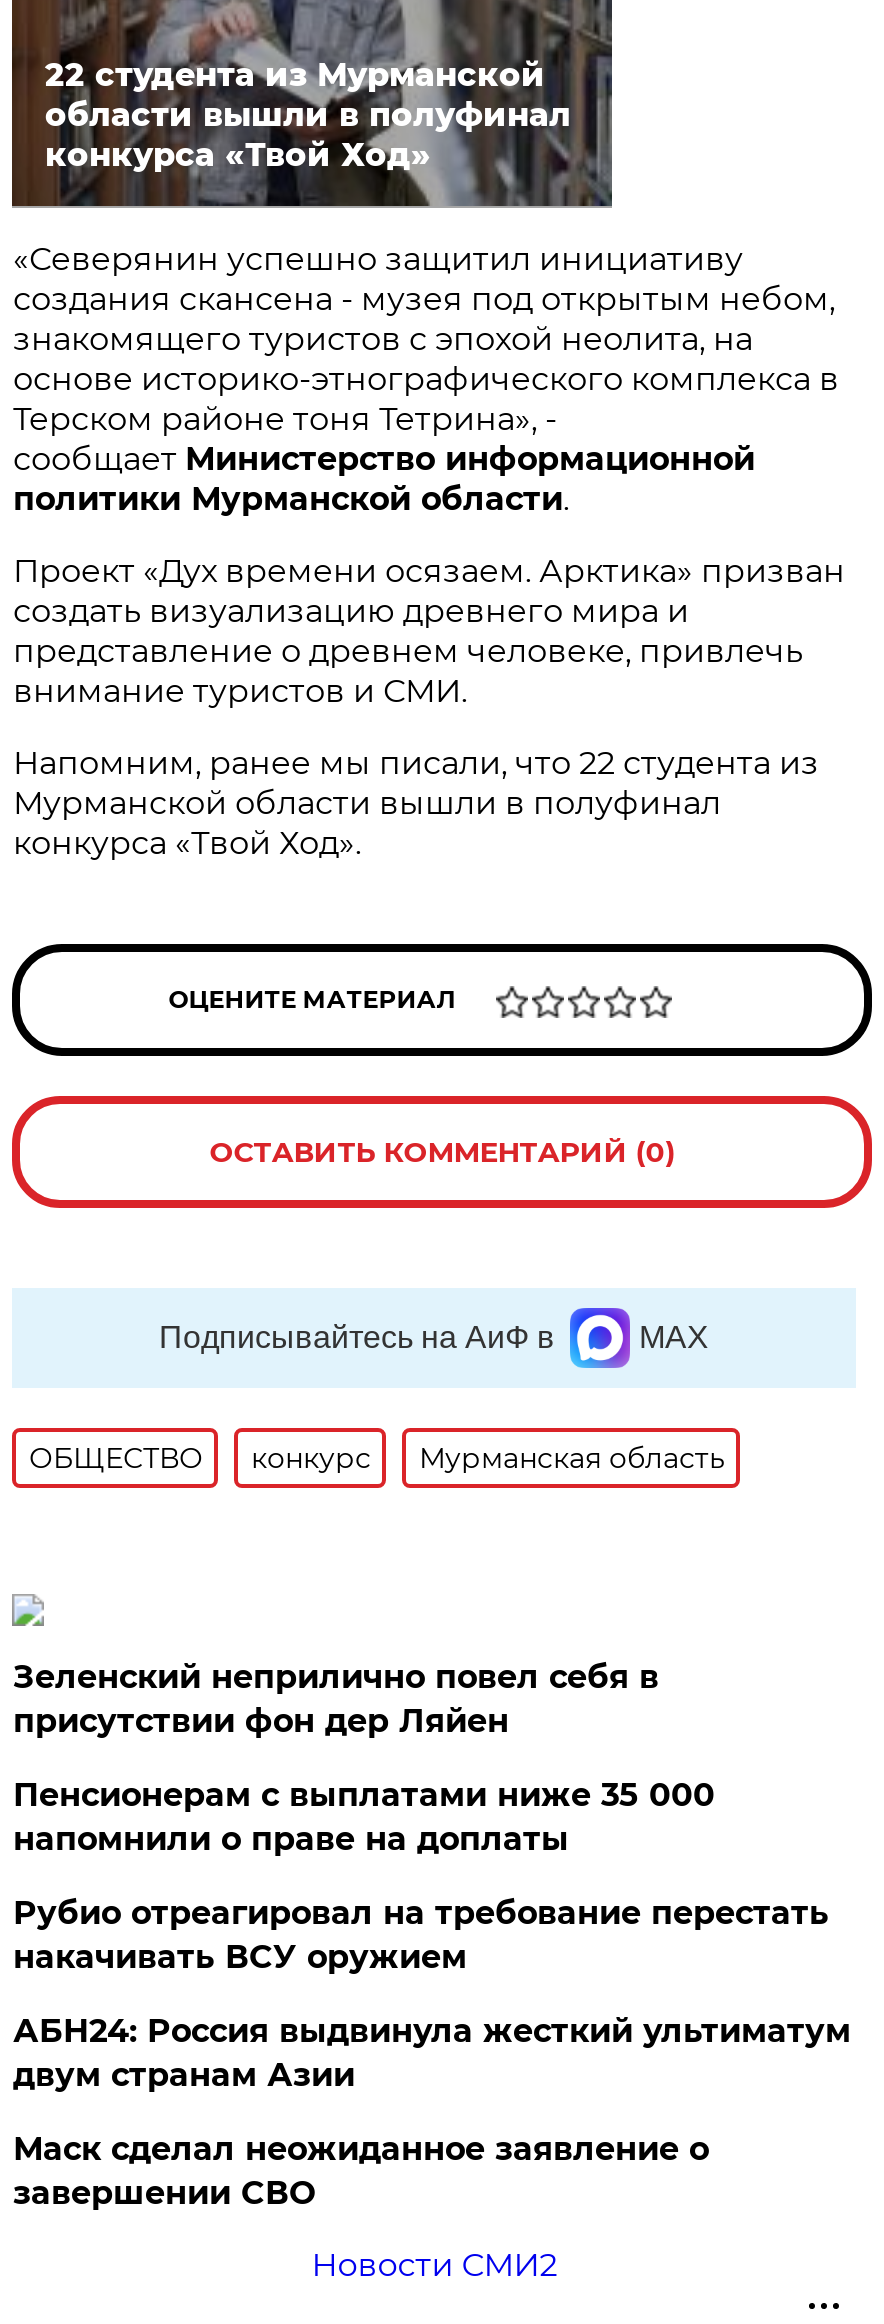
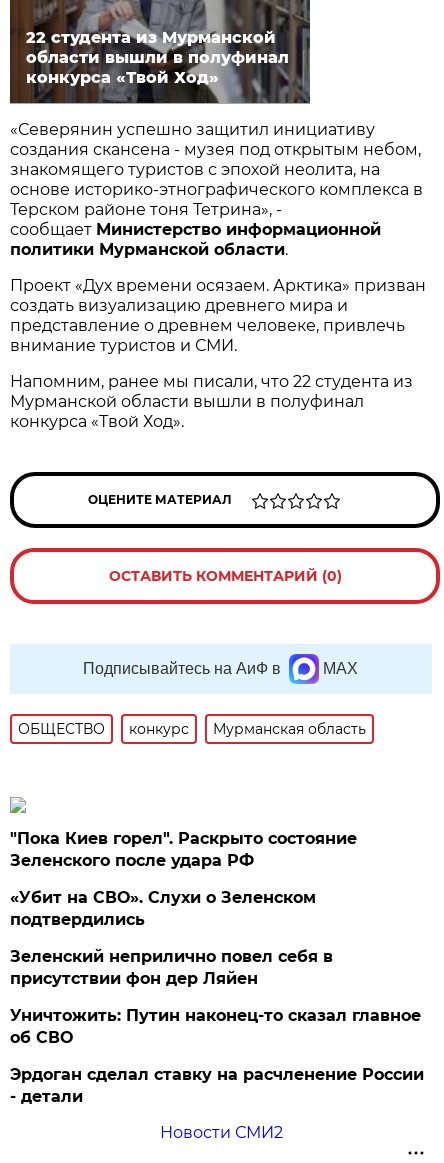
+ "Пока Киев горел". Раскрыто состояние
+ Зеленского после удара РФ
+ «Убит на СВО». Слухи о Зеленском
+ подтвердились

moved down: Зеленский неприлично повел cебя в | присутствии фон дер Ляйен

- Пенсионерам с выплатами ниже 35 000
- напомнили о праве на доплаты
- Рубио отреагировал на требование перестать
- накачивать ВСУ оружием
- АБН24: Россия выдвинула жесткий ультиматум
- двум странам Азии
- Маск сделал неожиданное заявление о
- завершении СВО
+ Уничтожить: Путин наконец-то сказал главное
+ об СВО
+ Эрдоган сделал ставку на расчленение России
+ - детали
